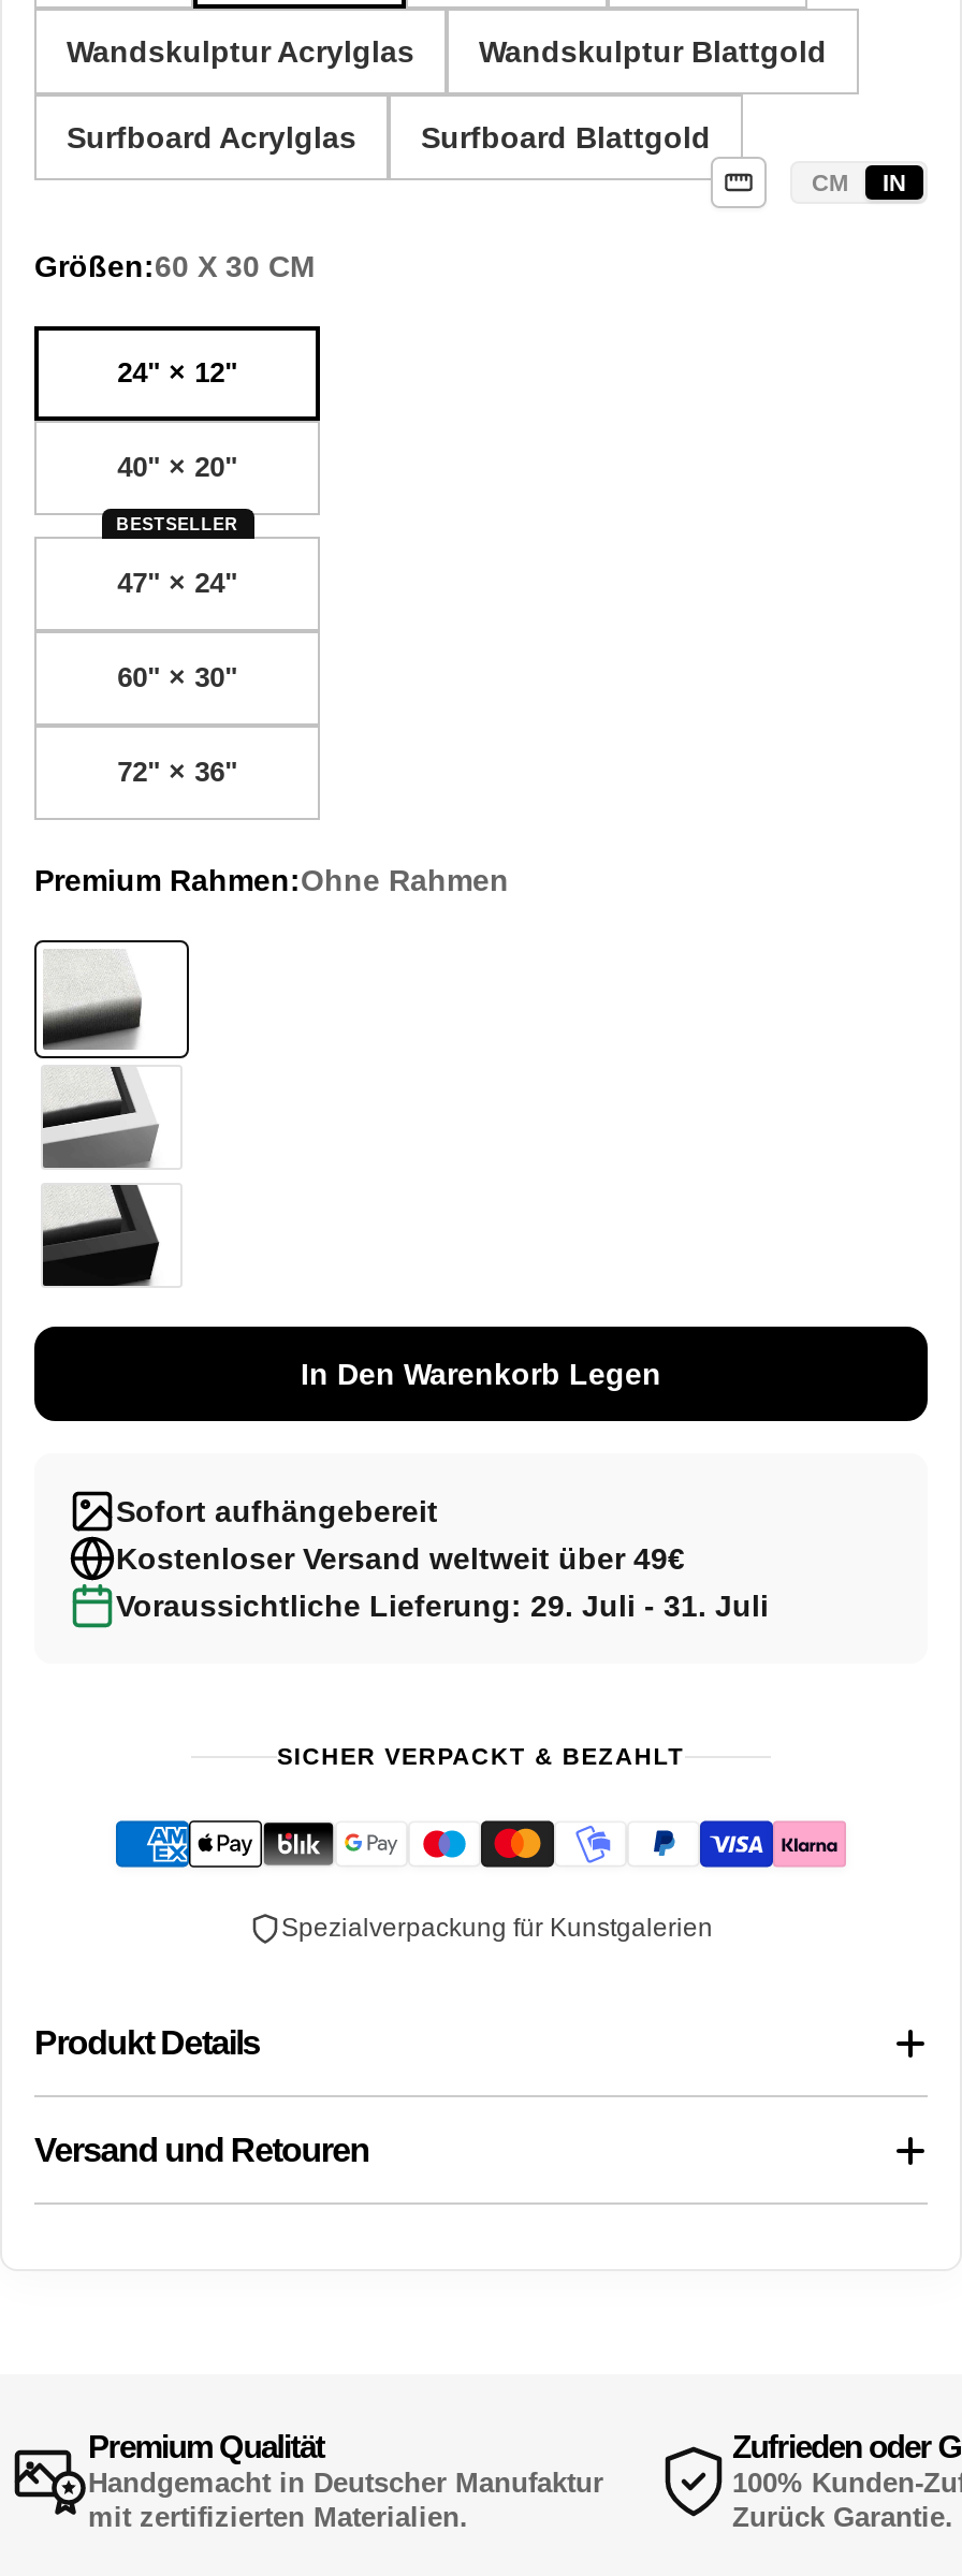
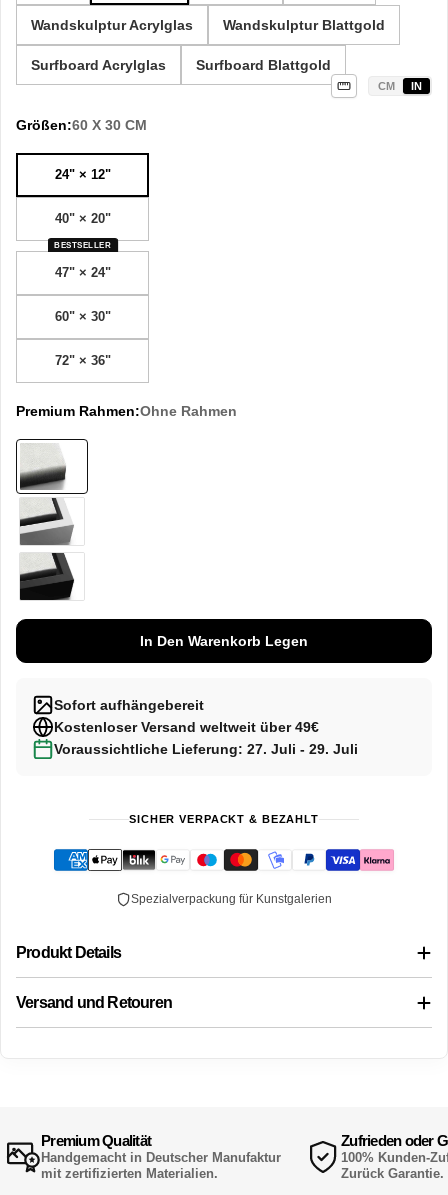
- Voraussichtliche Lieferung: 29. Juli - 31. Juli
+ Voraussichtliche Lieferung: 27. Juli - 29. Juli
